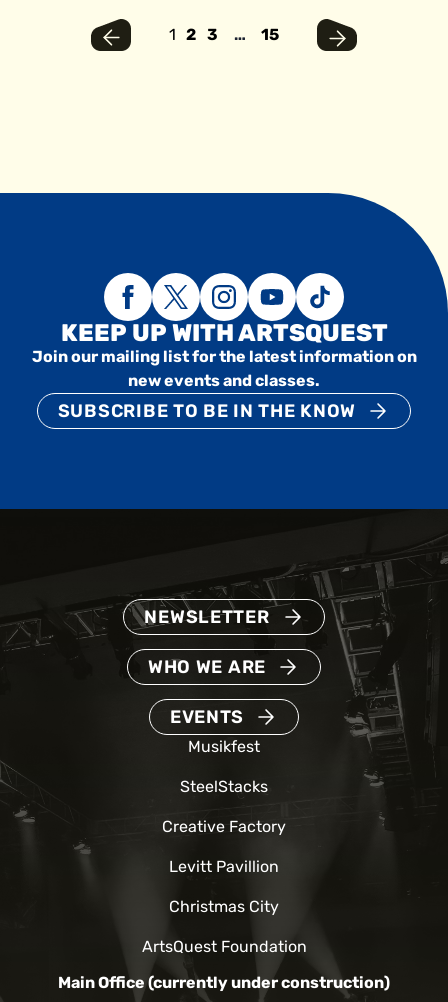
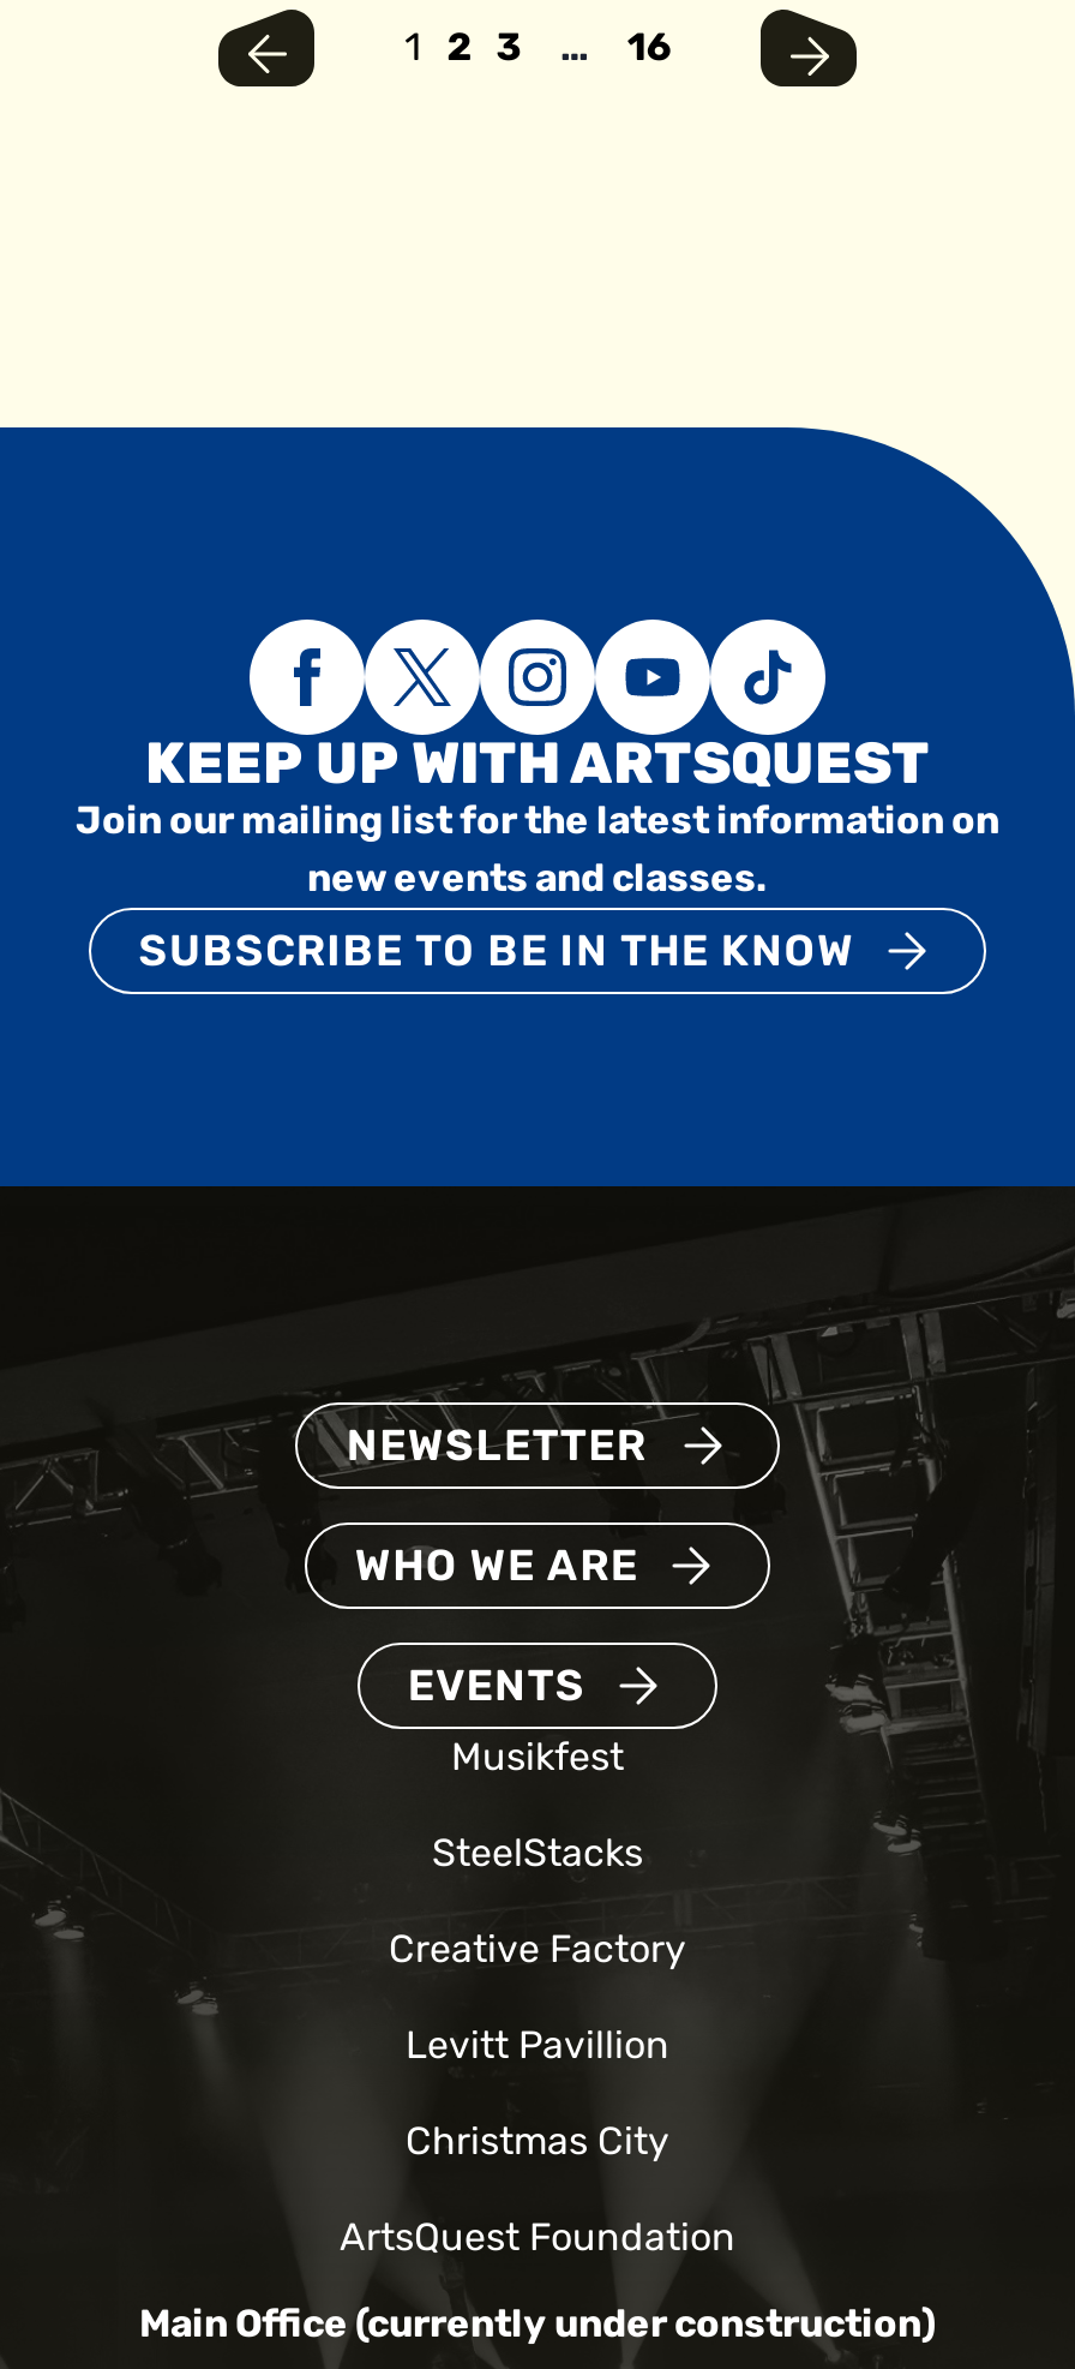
- 15
+ 16
